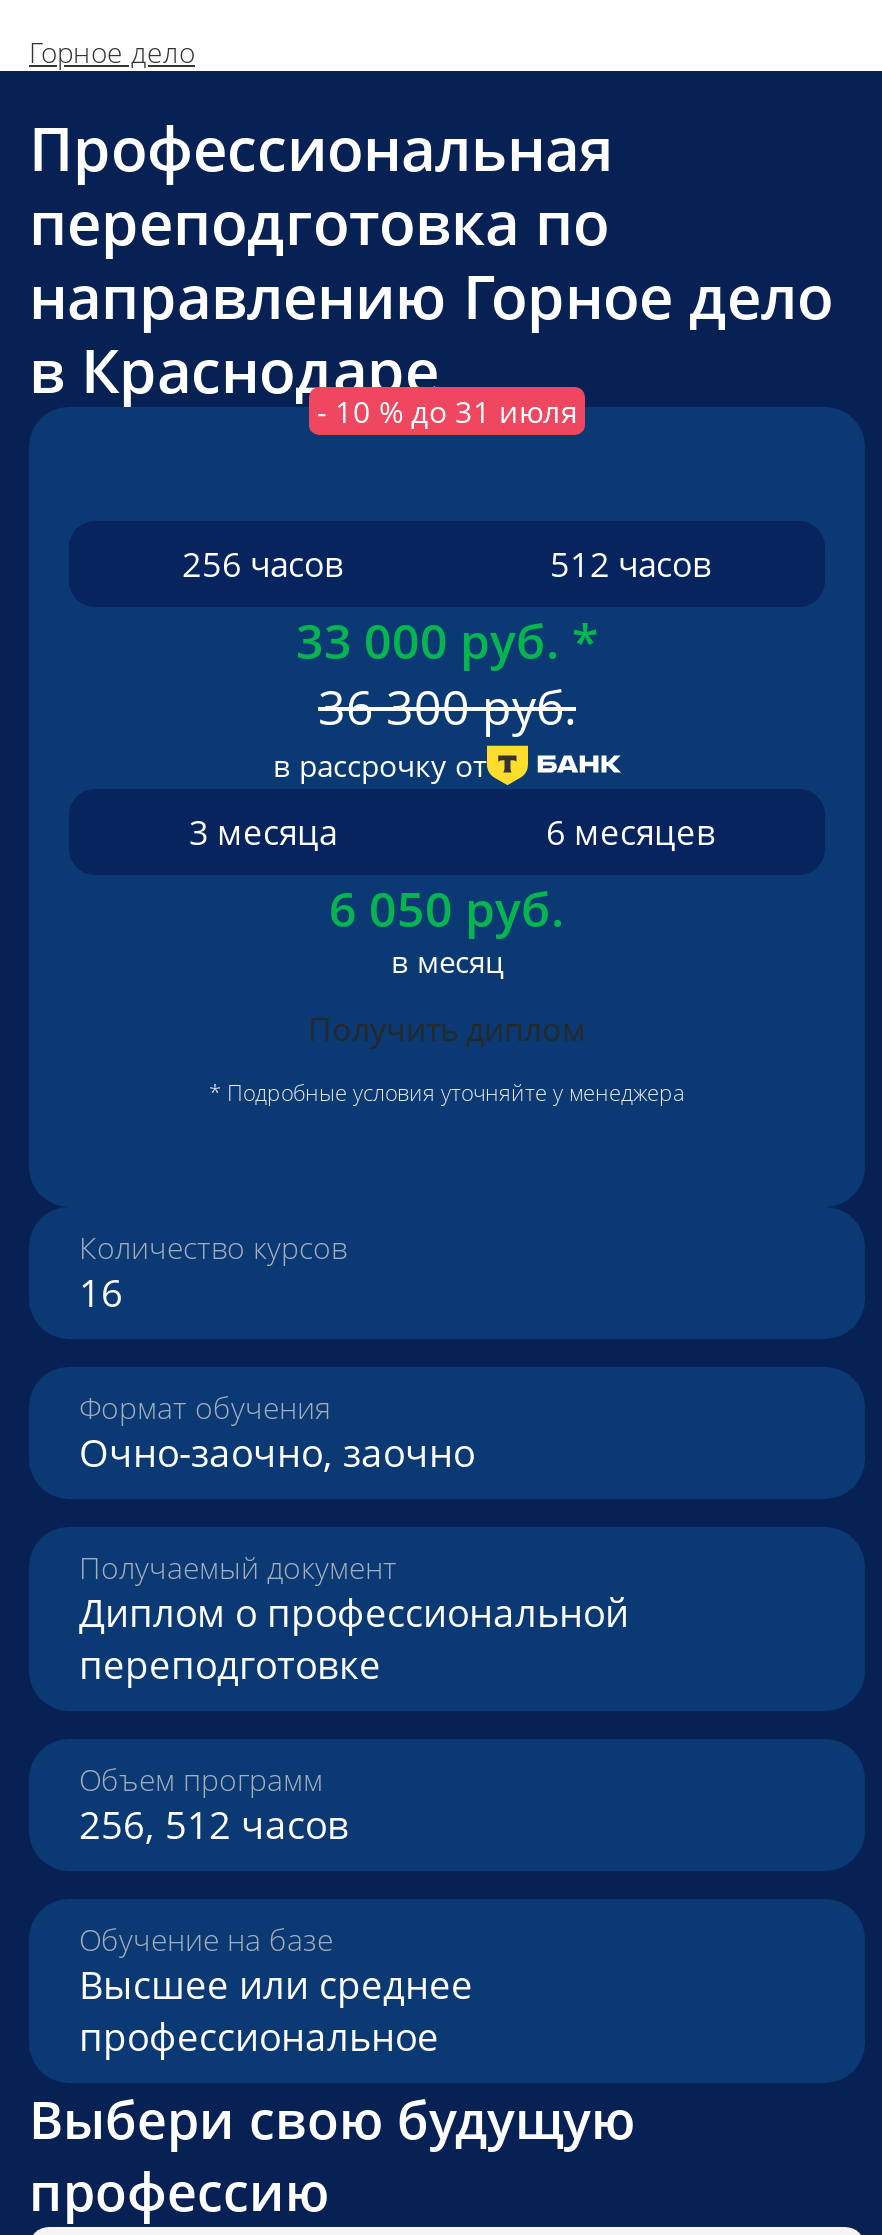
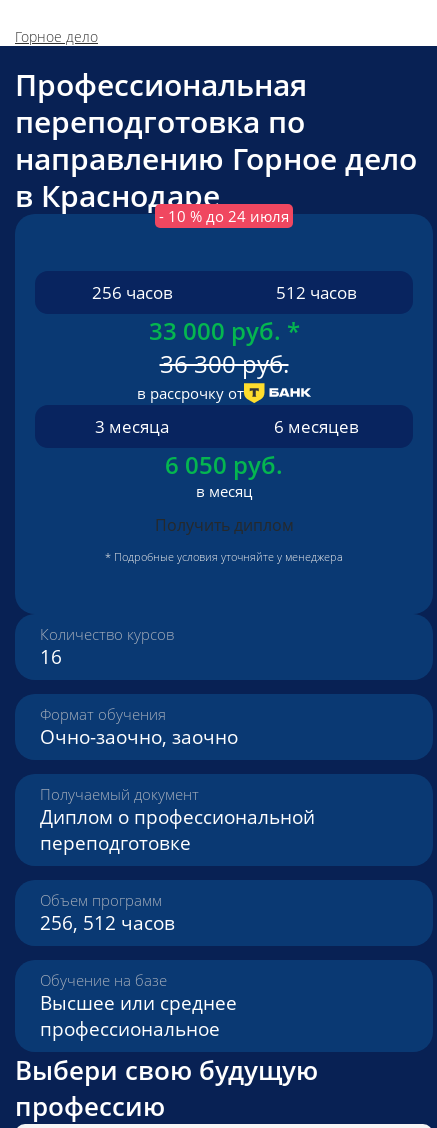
- в Краснодаре - 10 % до 31 июля
+ в Краснодаре - 10 % до 24 июля
